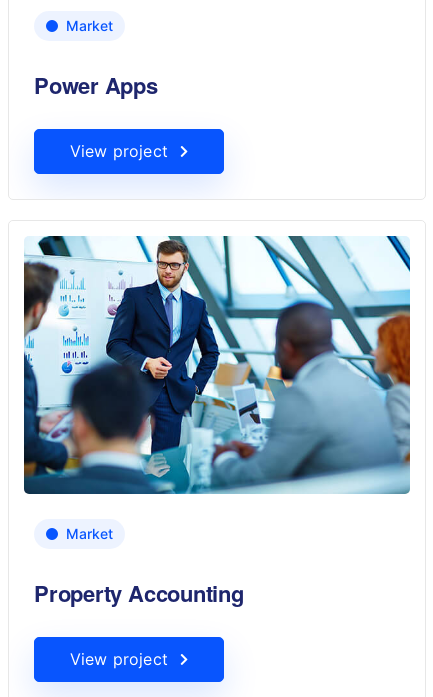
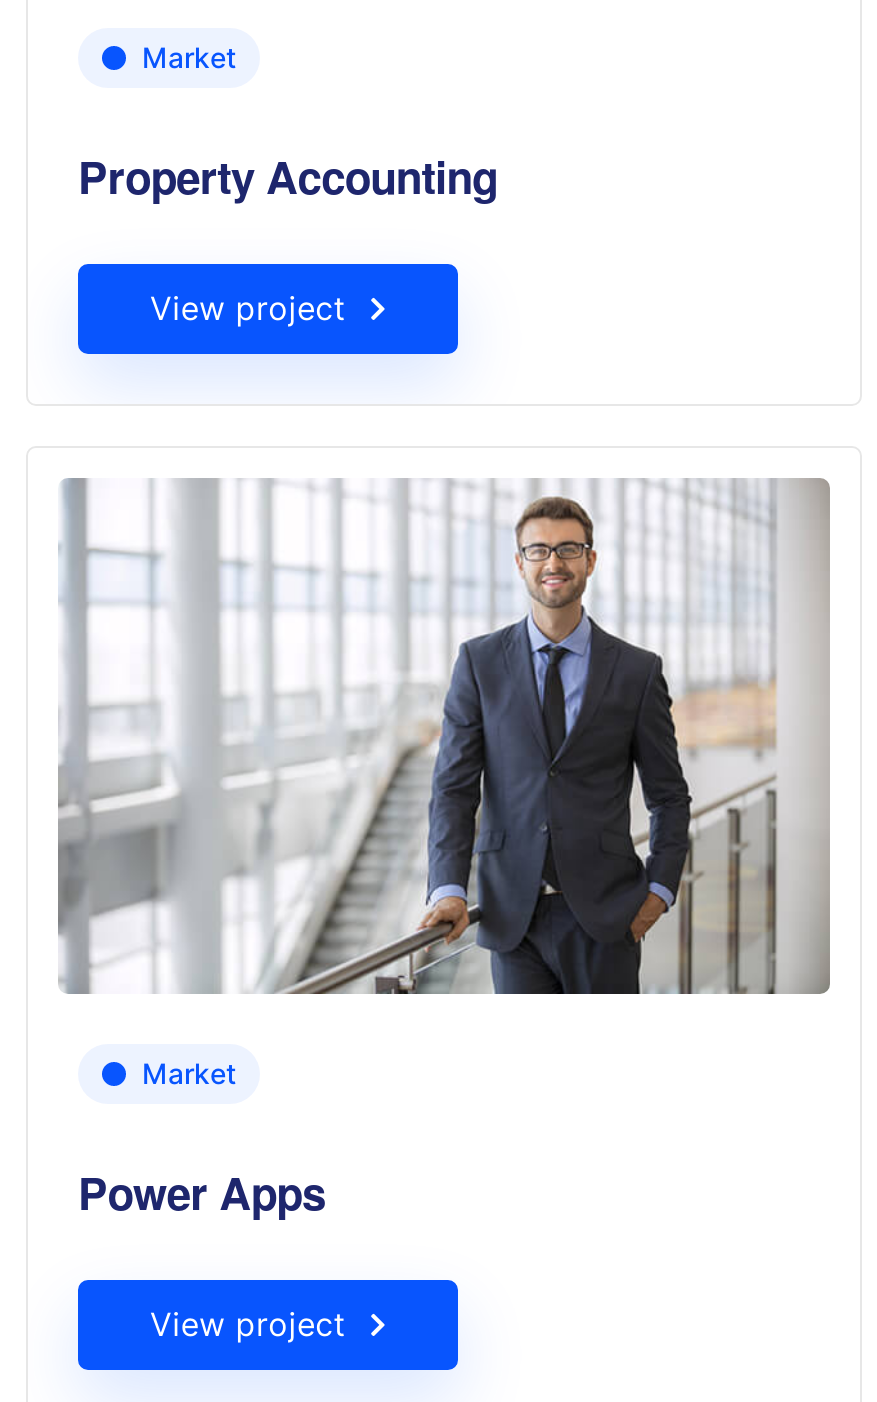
moved down: Power Apps

- [image]
+ [image]

moved up: Property Accounting
